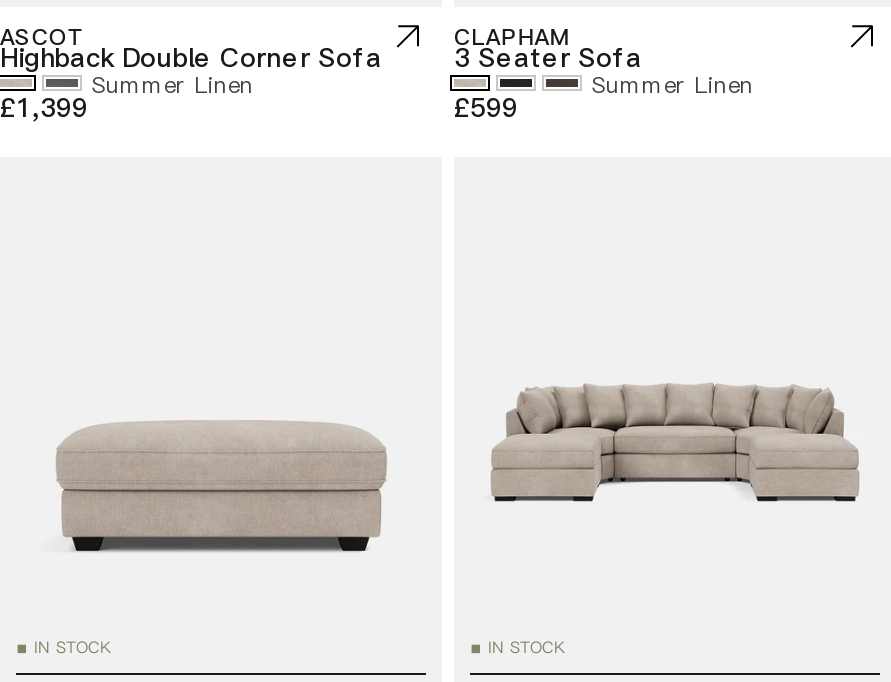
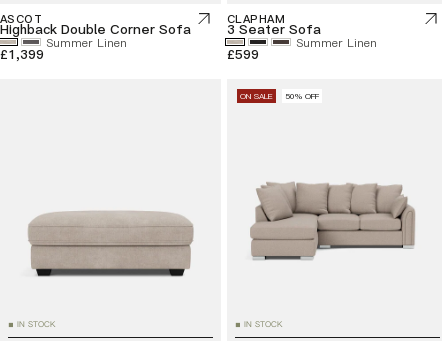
+ ON SALE
+ 50% OFF

- [image]
+ [image]
